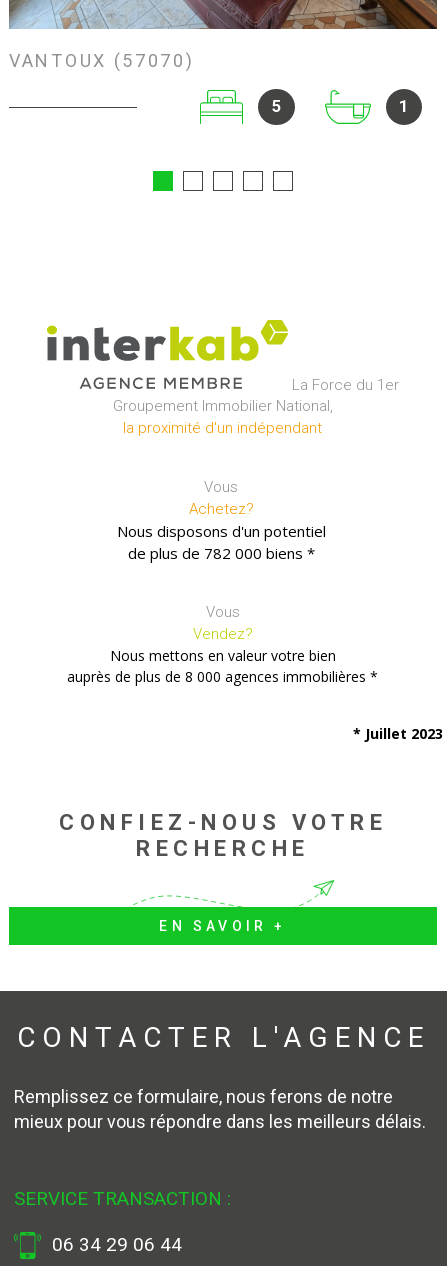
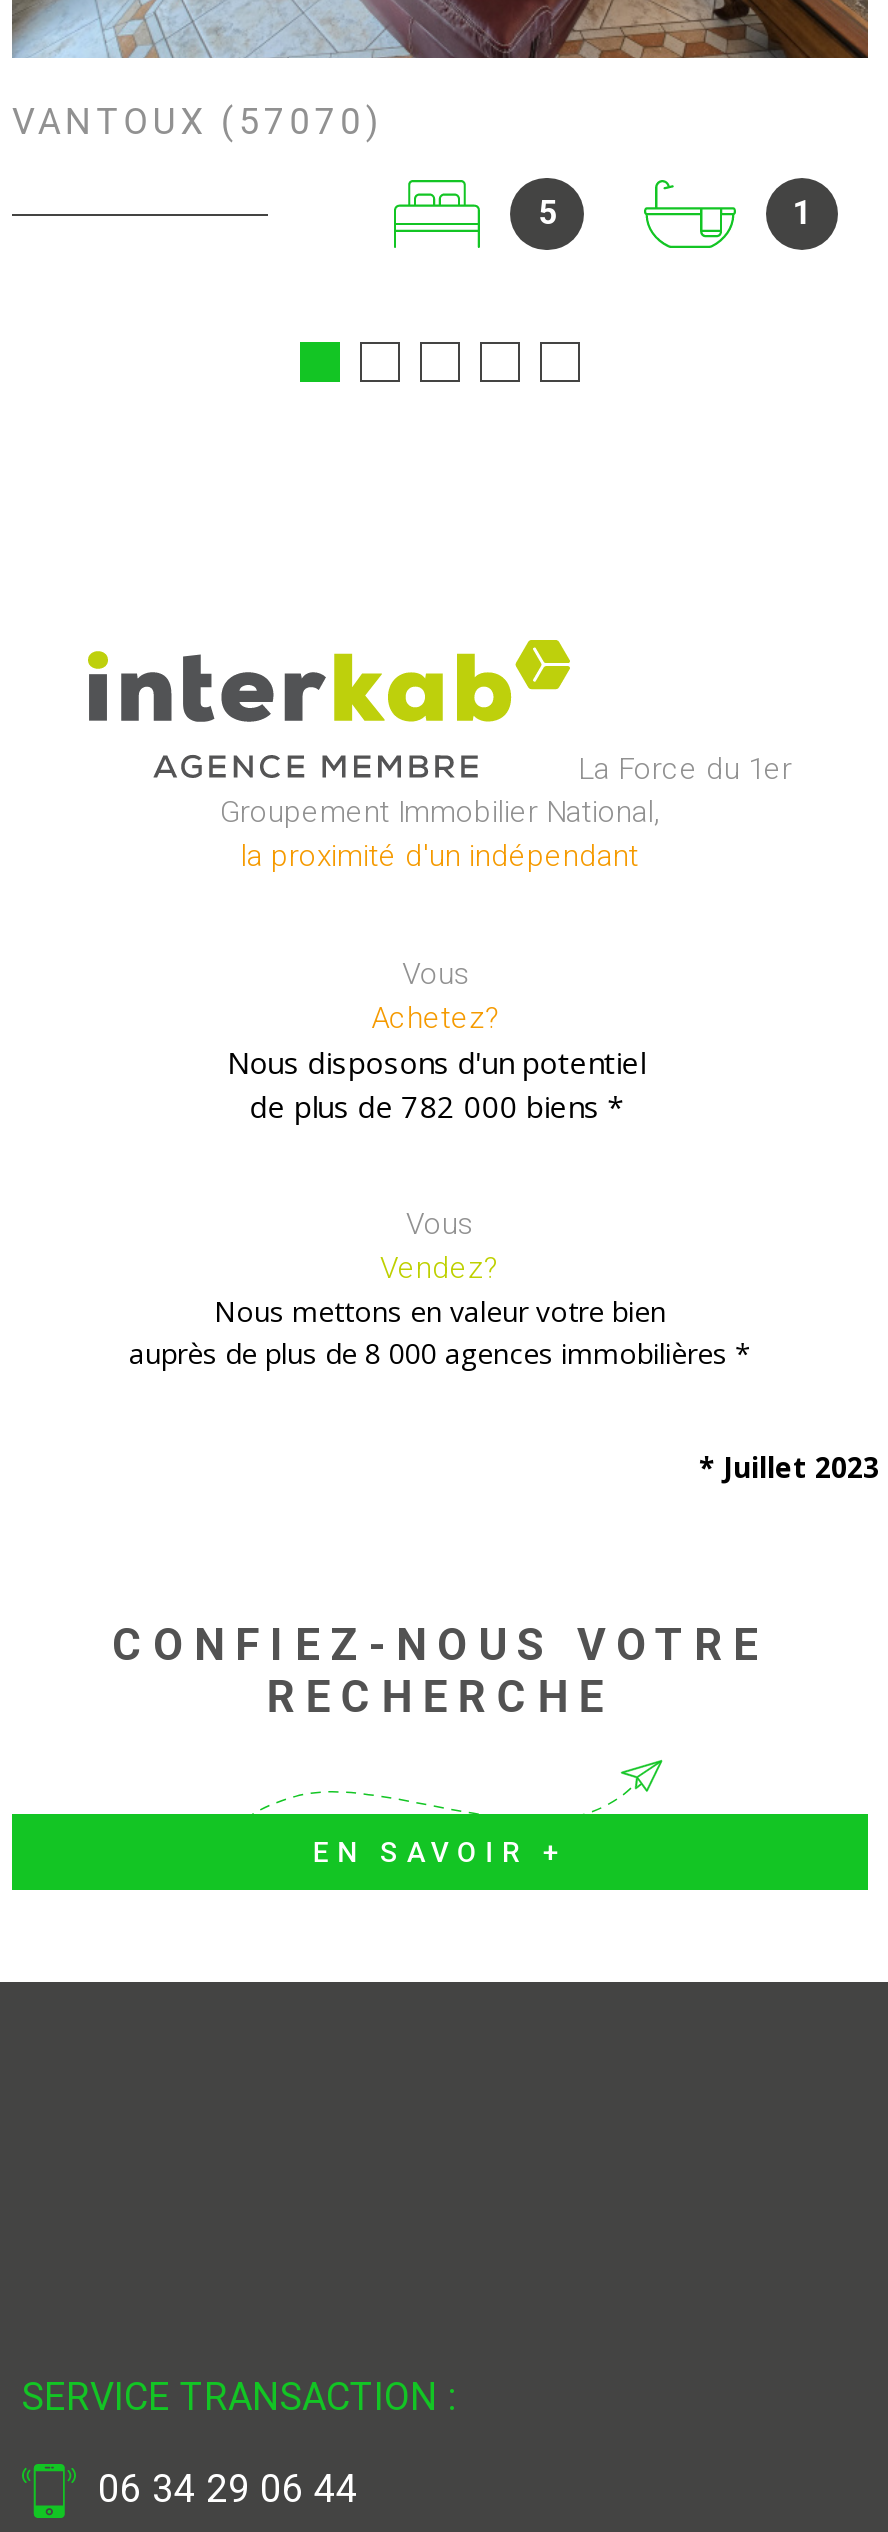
- CONTACTER L'AGENCE
- Remplissez ce formulaire, nous ferons de notre
- mieux pour vous répondre dans les meilleurs délais.
